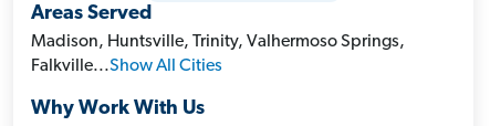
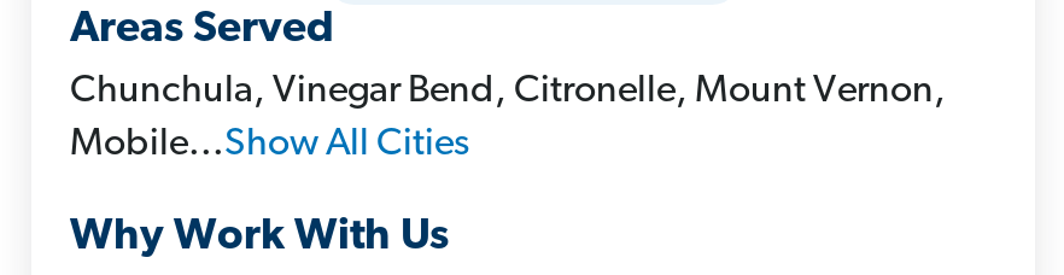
- Madison, Huntsville, Trinity, Valhermoso Springs,
- Falkville... Show All Cities
+ Chunchula, Vinegar Bend, Citronelle, Mount Vernon,
+ Mobile... Show All Cities
